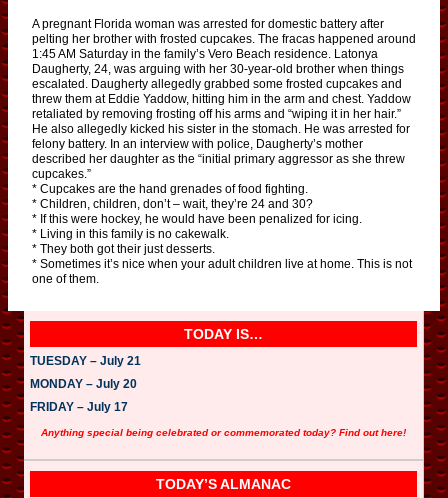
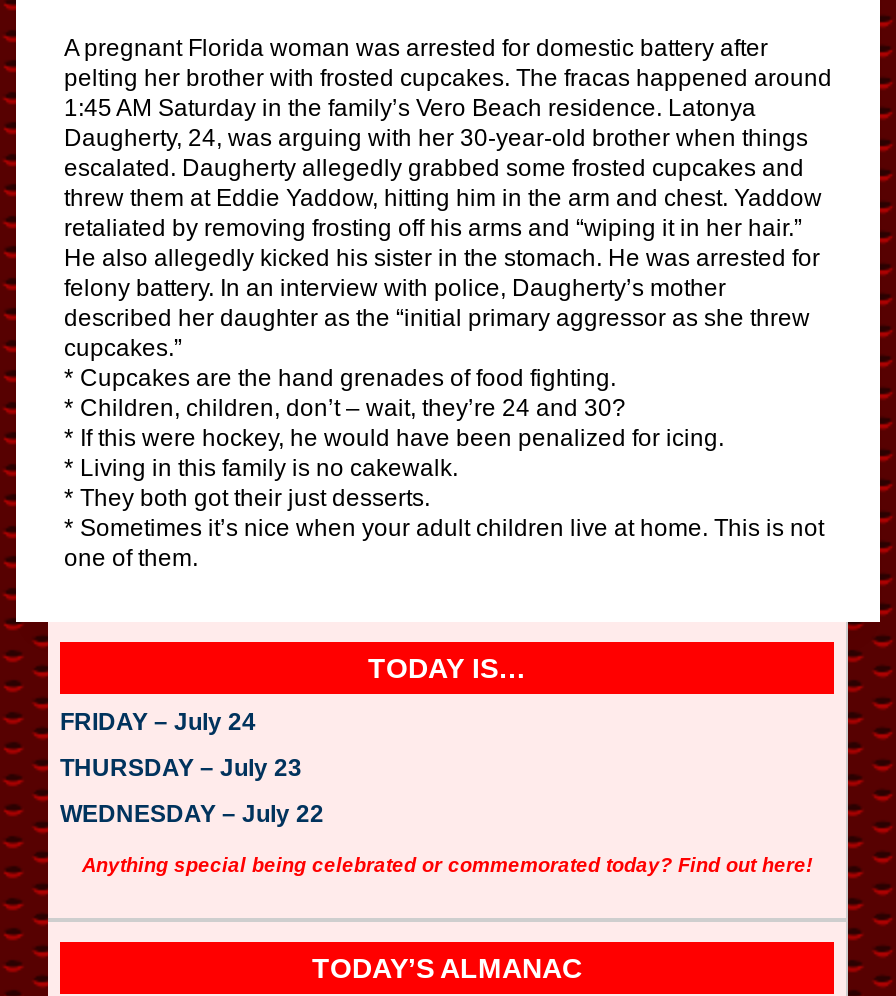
- TUESDAY – July 21
+ FRIDAY – July 24

- MONDAY – July 20
+ THURSDAY – July 23

- FRIDAY – July 17
+ WEDNESDAY – July 22
